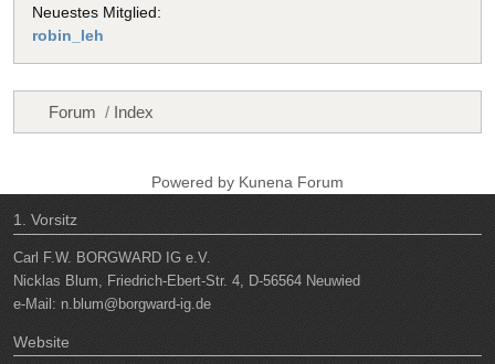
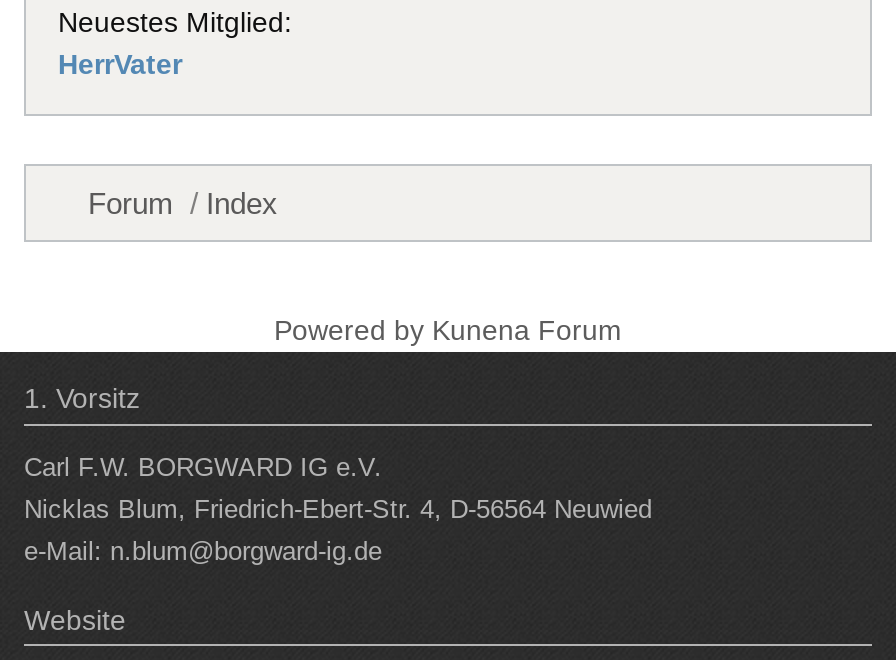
- robin_leh
+ HerrVater
